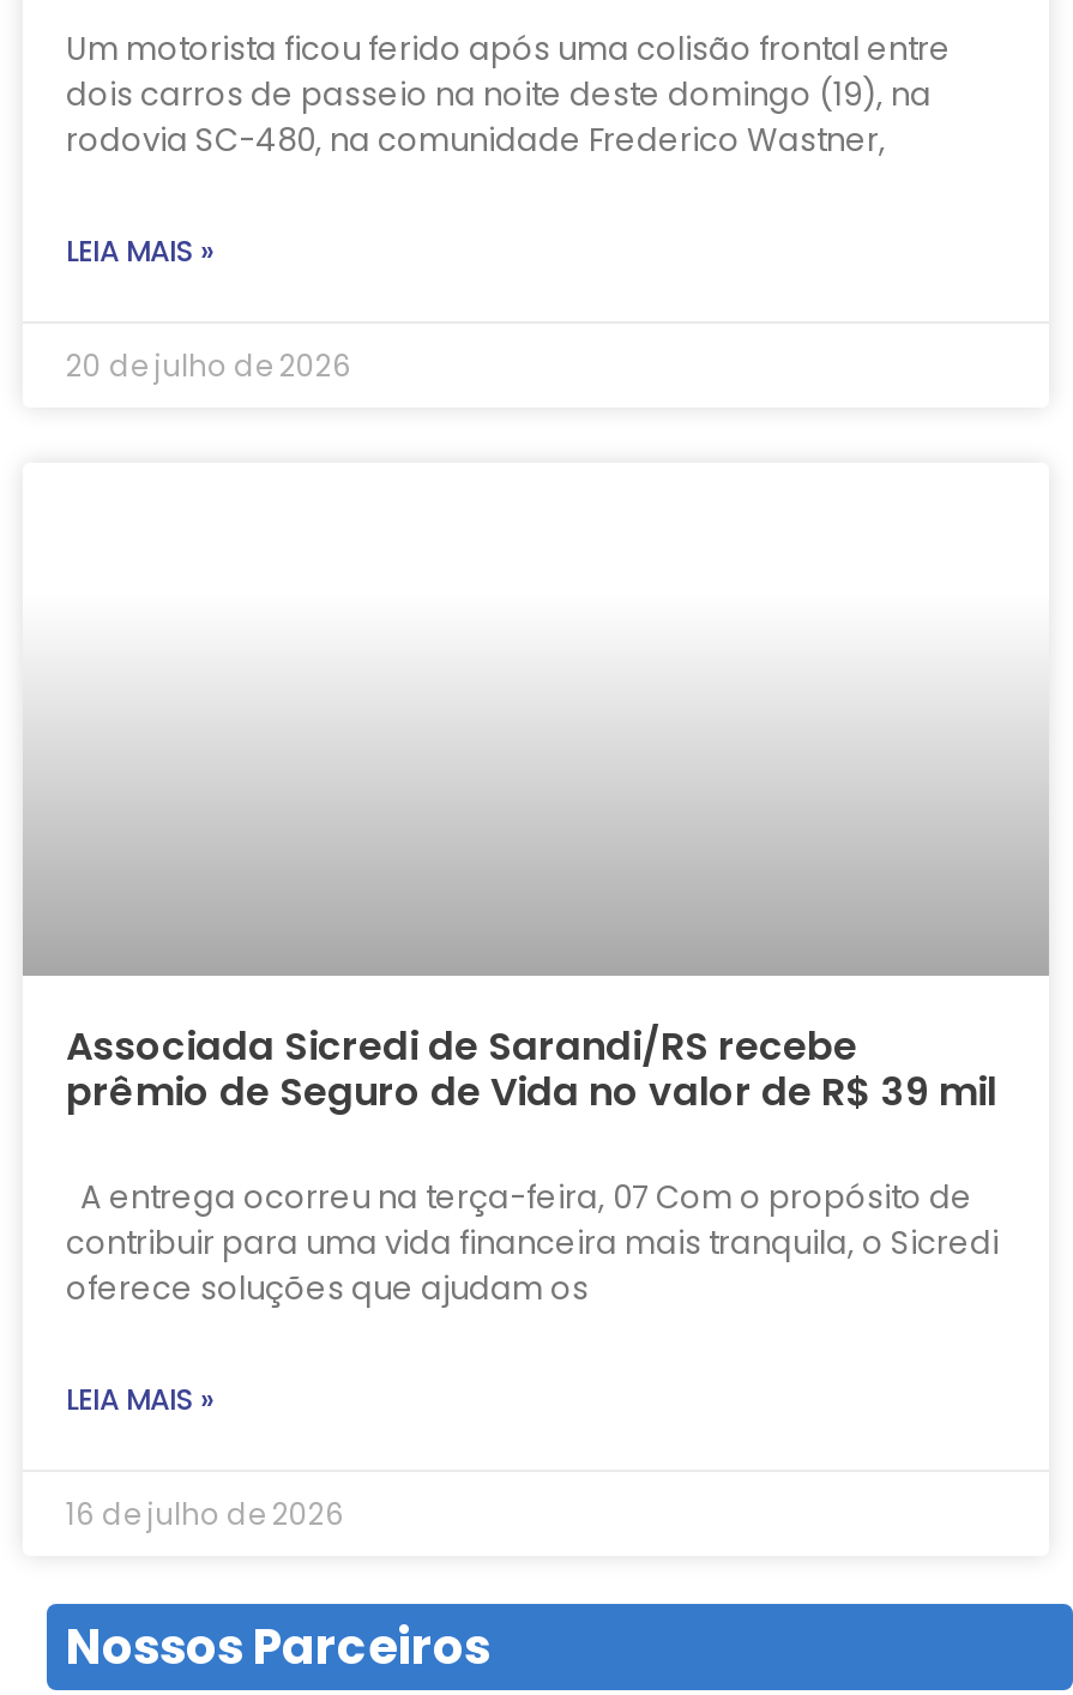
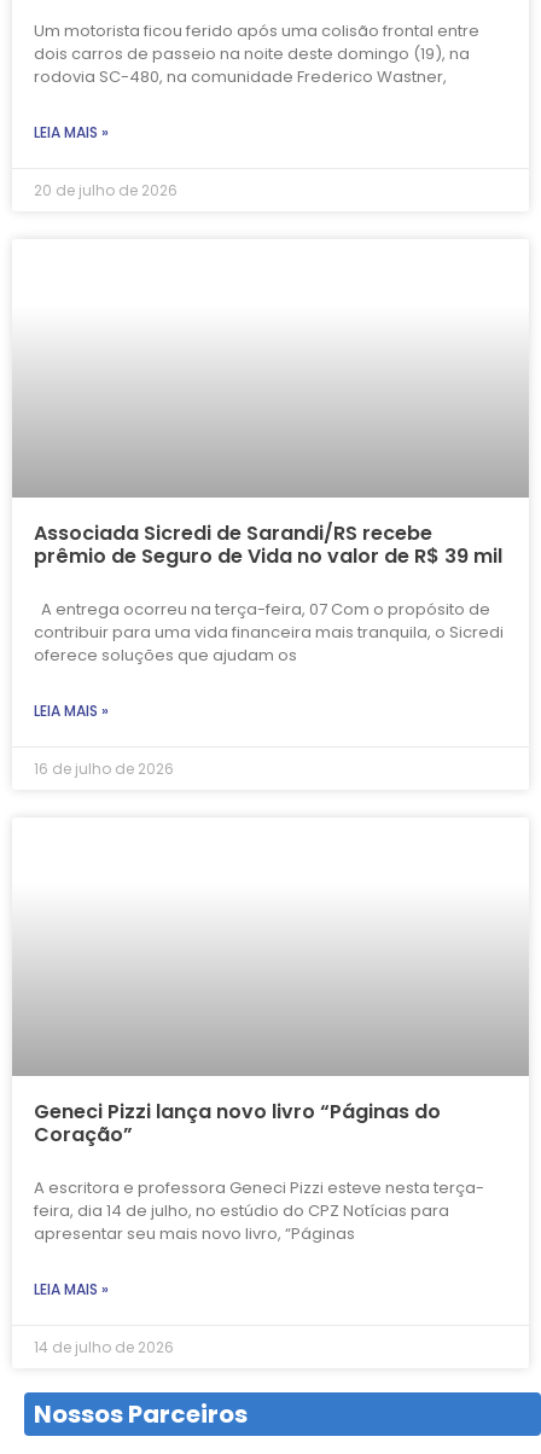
+ Geneci Pizzi lança novo livro “Páginas do
+ Coração”
+ A escritora e professora Geneci Pizzi esteve nesta terça-
+ feira, dia 14 de julho, no estúdio do CPZ Notícias para
+ apresentar seu mais novo livro, “Páginas
+ LEIA MAIS »
+ 14 de julho de 2026
